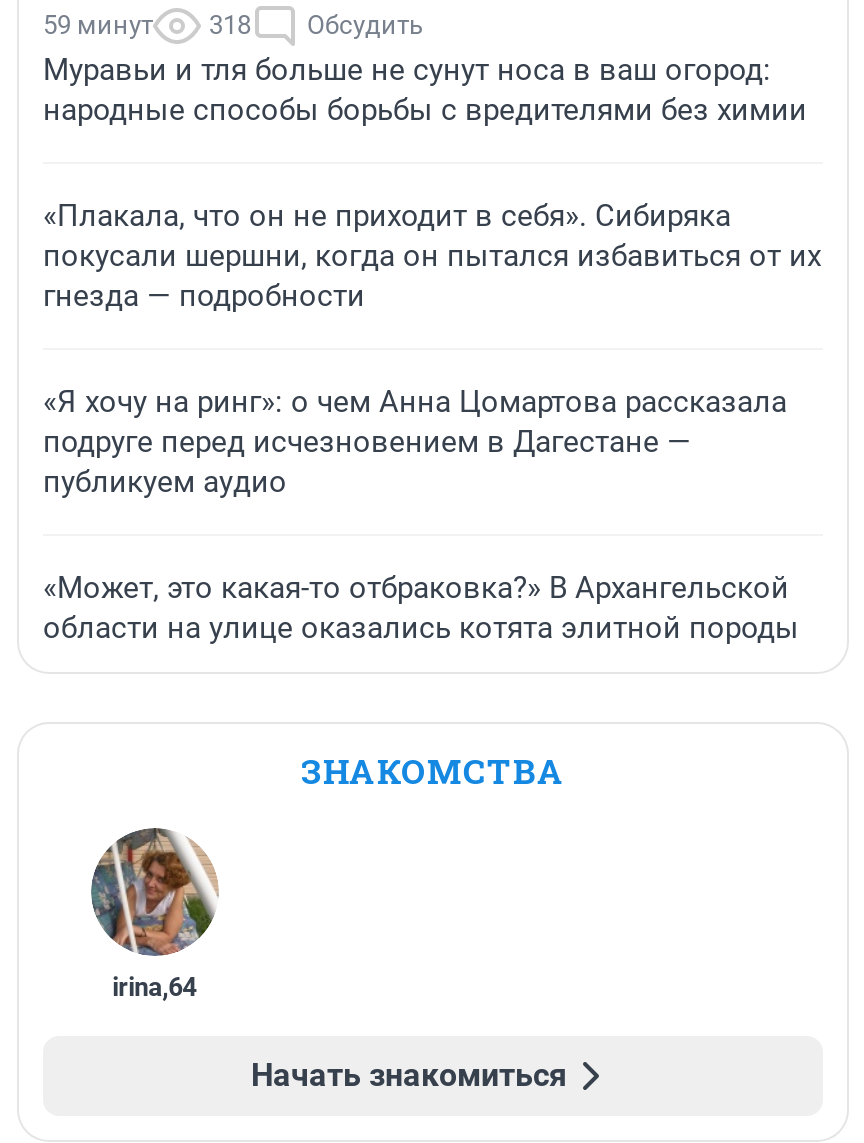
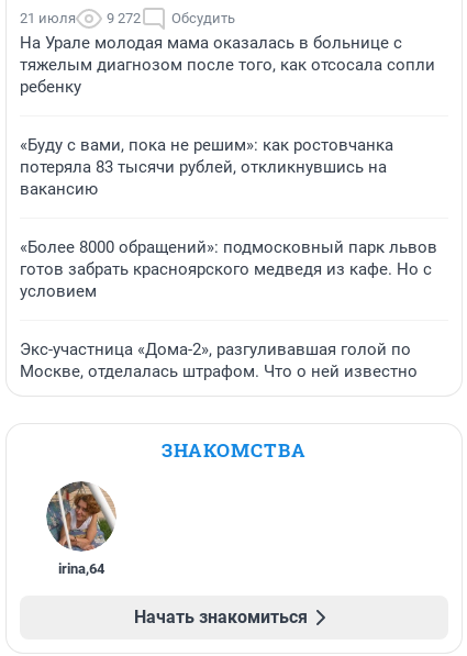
- 59 минут
- 318
+ 21 июля
+ 9 272

- Муравьи и тля больше не сунут носа в ваш огород:
- народные способы борьбы с вредителями без химии
+ На Урале молодая мама оказалась в больнице с
+ тяжелым диагнозом после того, как отсосала сопли
+ ребенку

- «Плакала, что он не приходит в себя». Сибиряка
- покусали шершни, когда он пытался избавиться от их
- гнезда — подробности
+ «Буду с вами, пока не решим»: как ростовчанка
+ потеряла 83 тысячи рублей, откликнувшись на
+ вакансию

- «Я хочу на ринг»: о чем Анна Цомартова рассказала
- подруге перед исчезновением в Дагестане —
- публикуем аудио
+ «Более 8000 обращений»: подмосковный парк львов
+ готов забрать красноярского медведя из кафе. Но с
+ условием

- «Может, это какая-то отбраковка?» В Архангельской
- области на улице оказались котята элитной породы
+ Экс-участница «Дома-2», разгуливавшая голой по
+ Москве, отделалась штрафом. Что о ней известно
